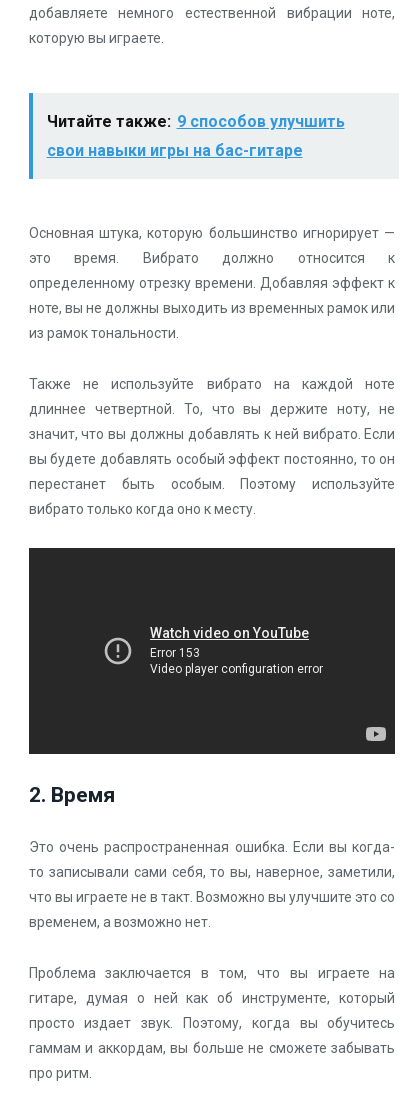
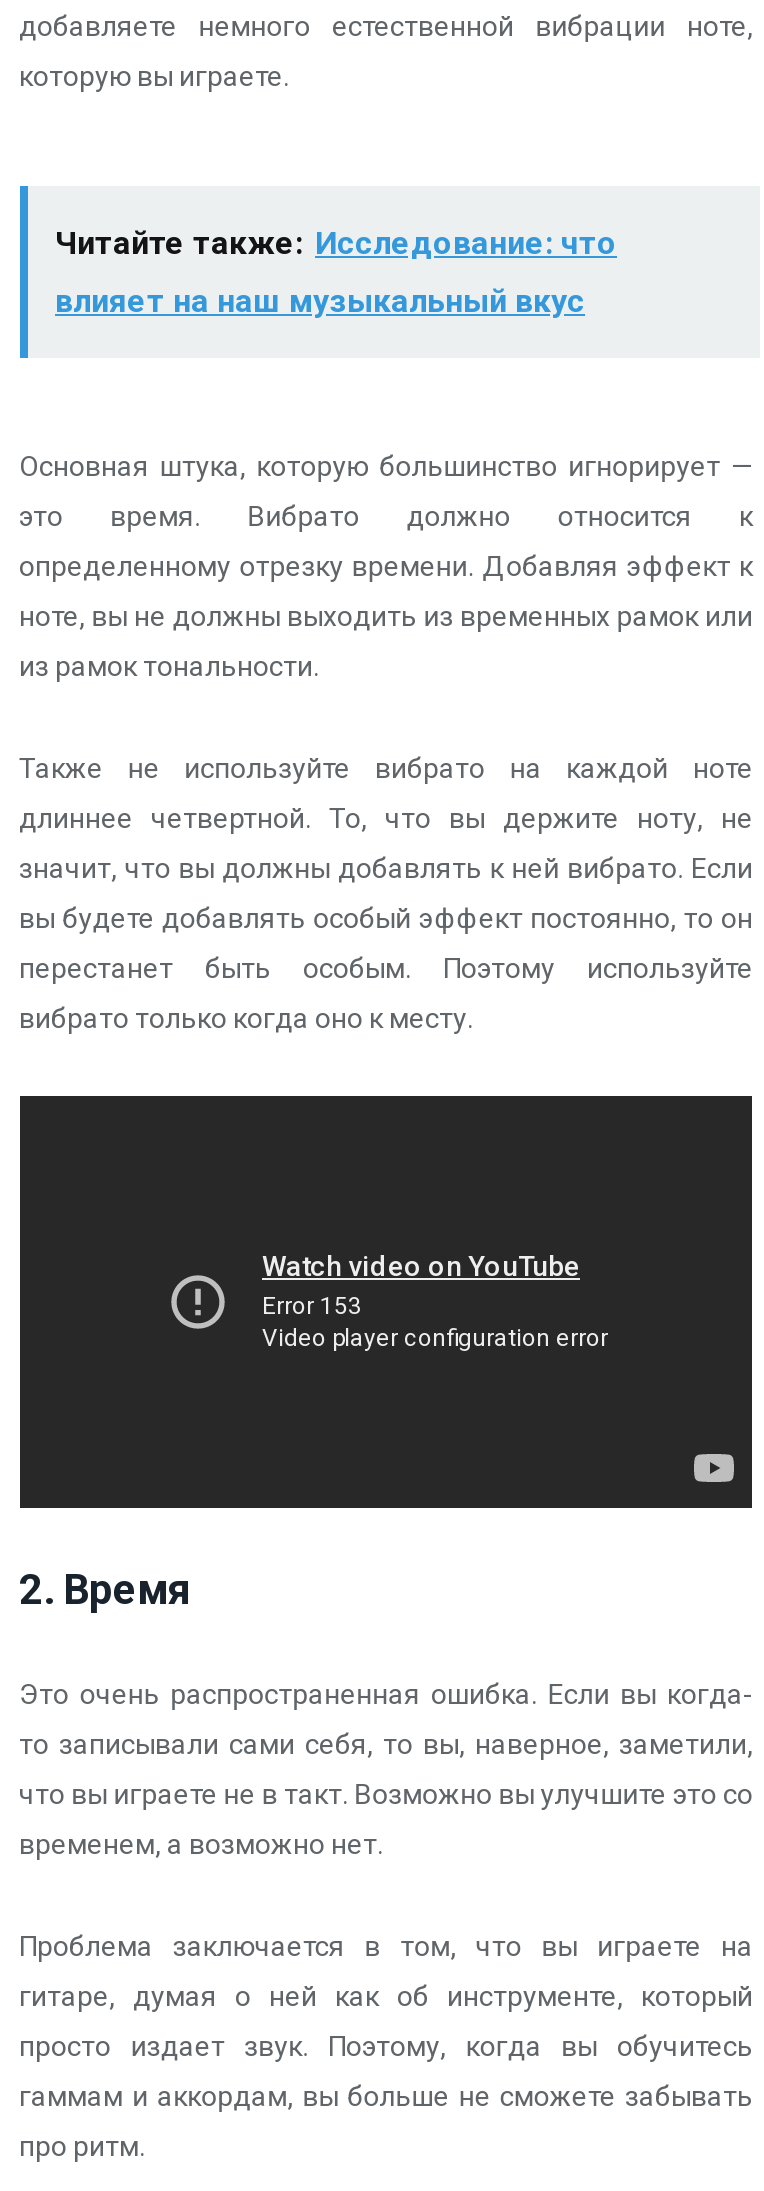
- Читайте также: 9 способов улучшить
+ Читайте также: Исследование: что

- свои навыки игры на бас-гитаре
+ влияет на наш музыкальный вкус
